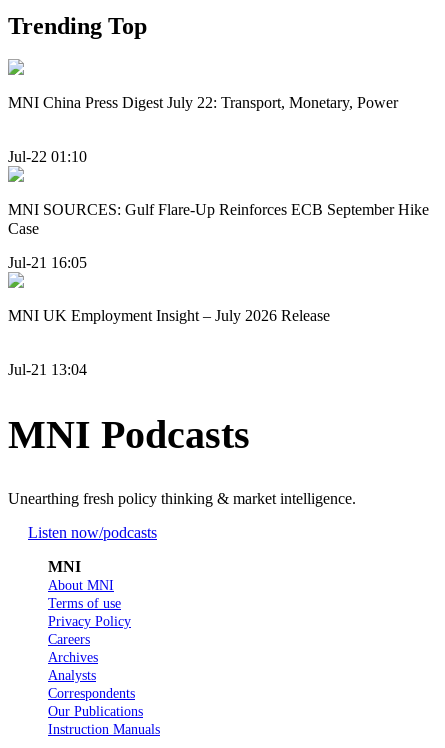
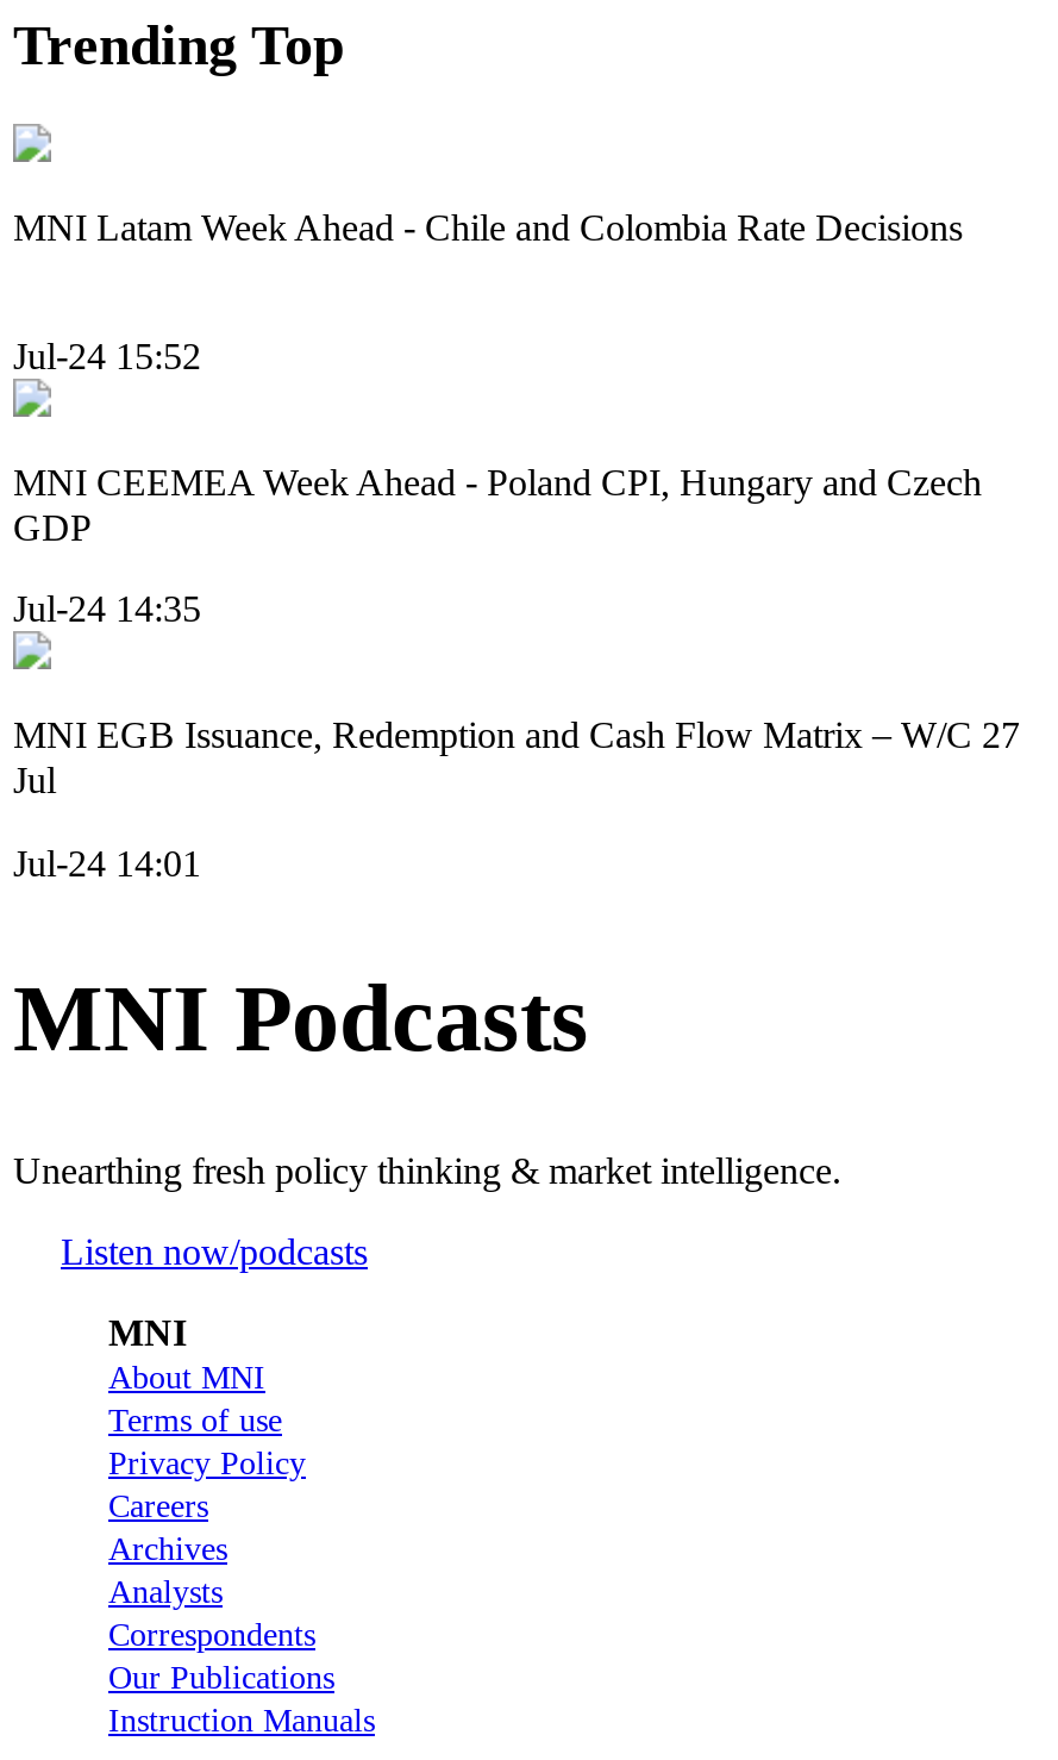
- MNI China Press Digest July 22: Transport, Monetary, Power
+ MNI Latam Week Ahead - Chile and Colombia Rate Decisions

- Jul-22 01:10
+ Jul-24 15:52

- MNI SOURCES: Gulf Flare-Up Reinforces ECB September Hike
- Case
+ MNI CEEMEA Week Ahead - Poland CPI, Hungary and Czech
+ GDP

- Jul-21 16:05
+ Jul-24 14:35

- MNI UK Employment Insight – July 2026 Release
+ MNI EGB Issuance, Redemption and Cash Flow Matrix – W/C 27
+ Jul

- Jul-21 13:04
+ Jul-24 14:01
